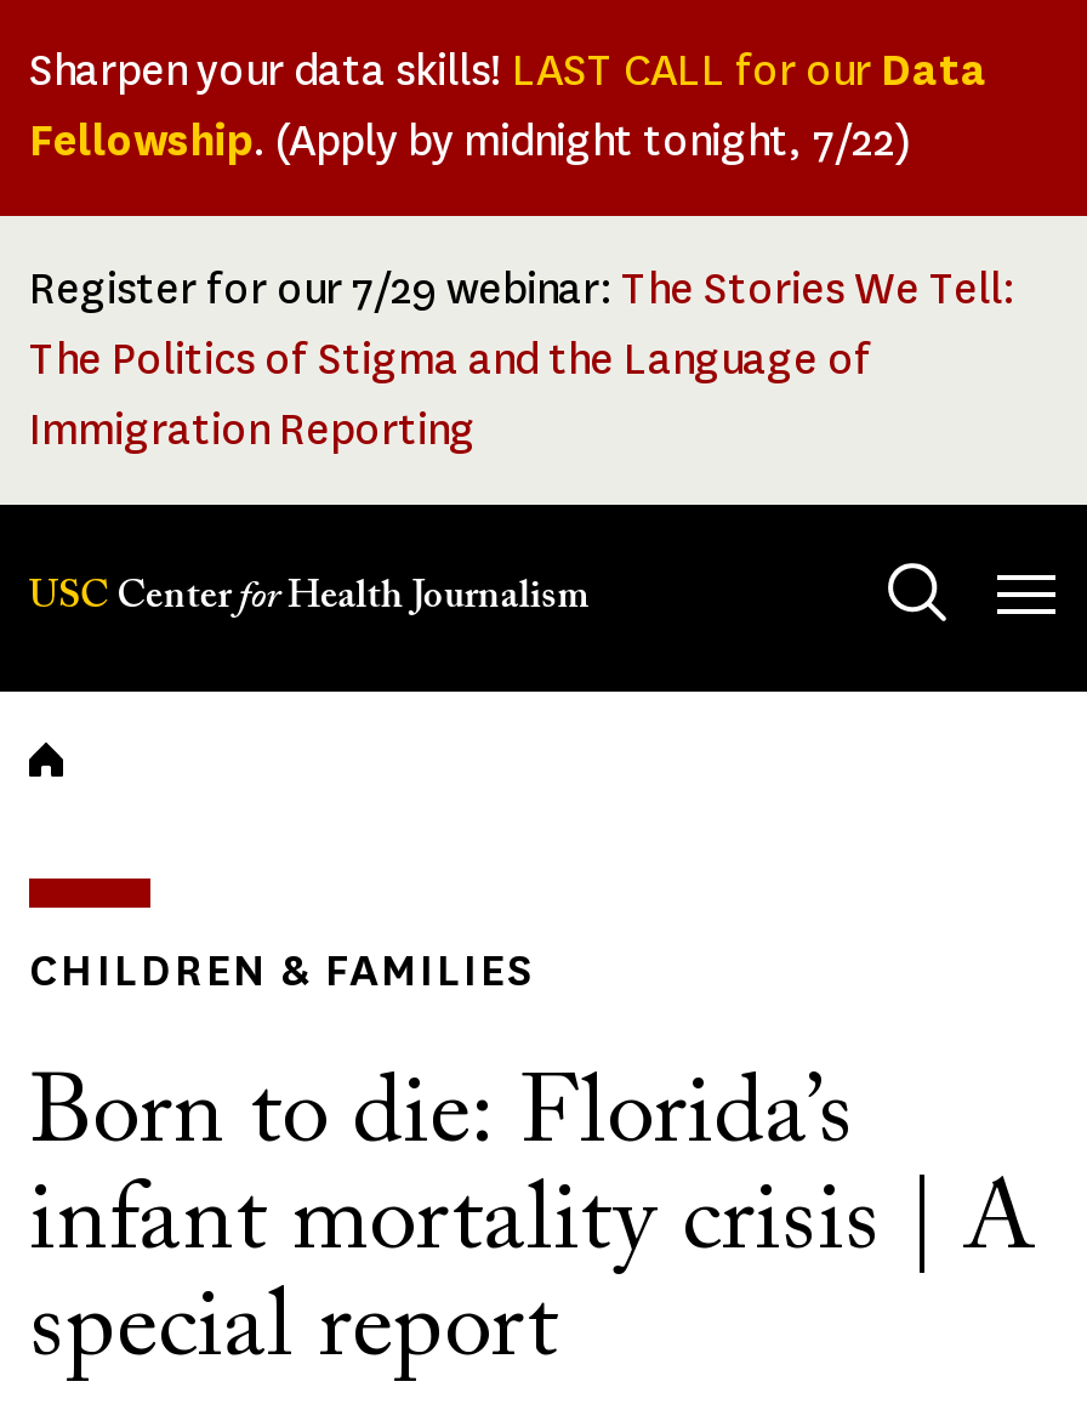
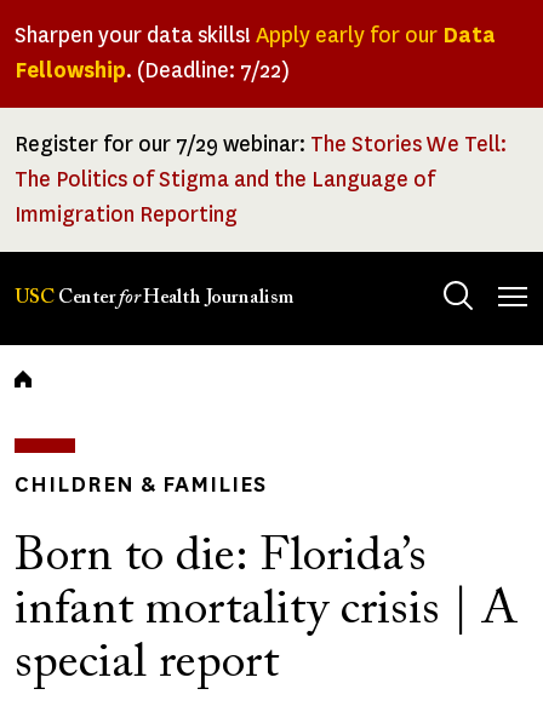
- Sharpen your data skills! LAST CALL for our Data
- Fellowship. (Apply by midnight tonight, 7/22)
+ Sharpen your data skills! Apply early for our Data
+ Fellowship. (Deadline: 7/22)
